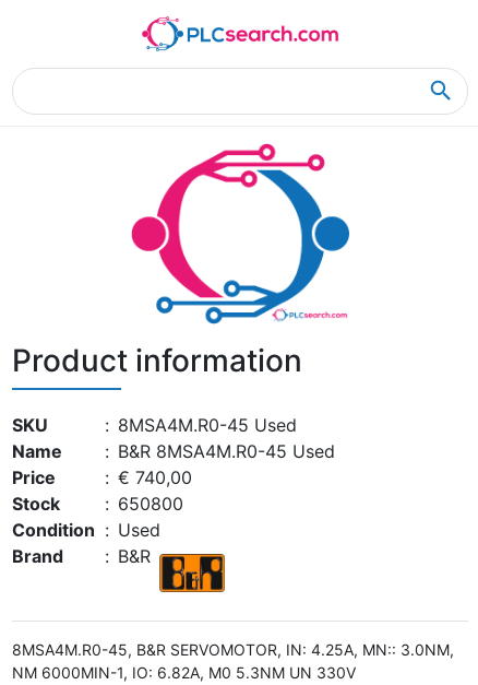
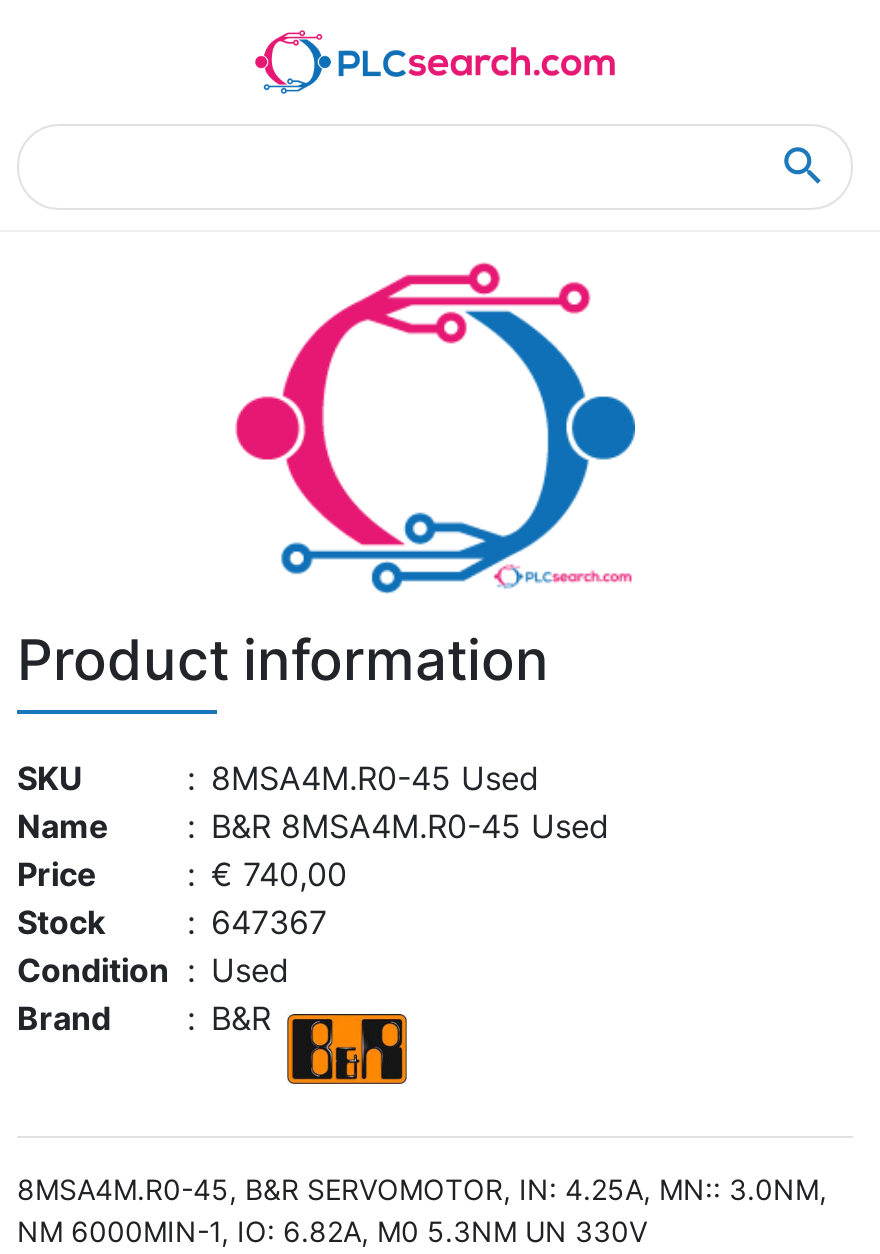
- : 650800
+ : 647367
